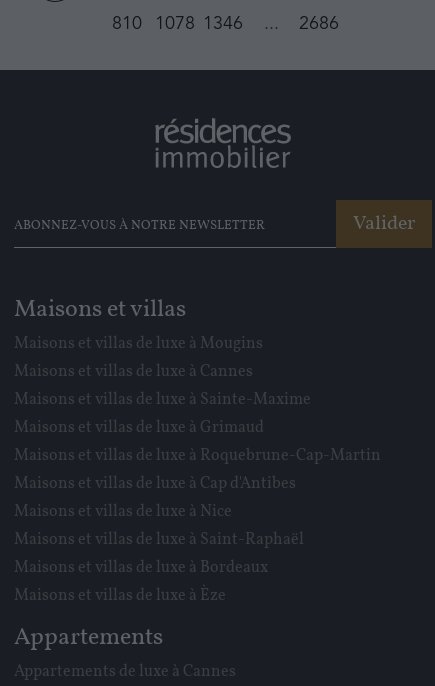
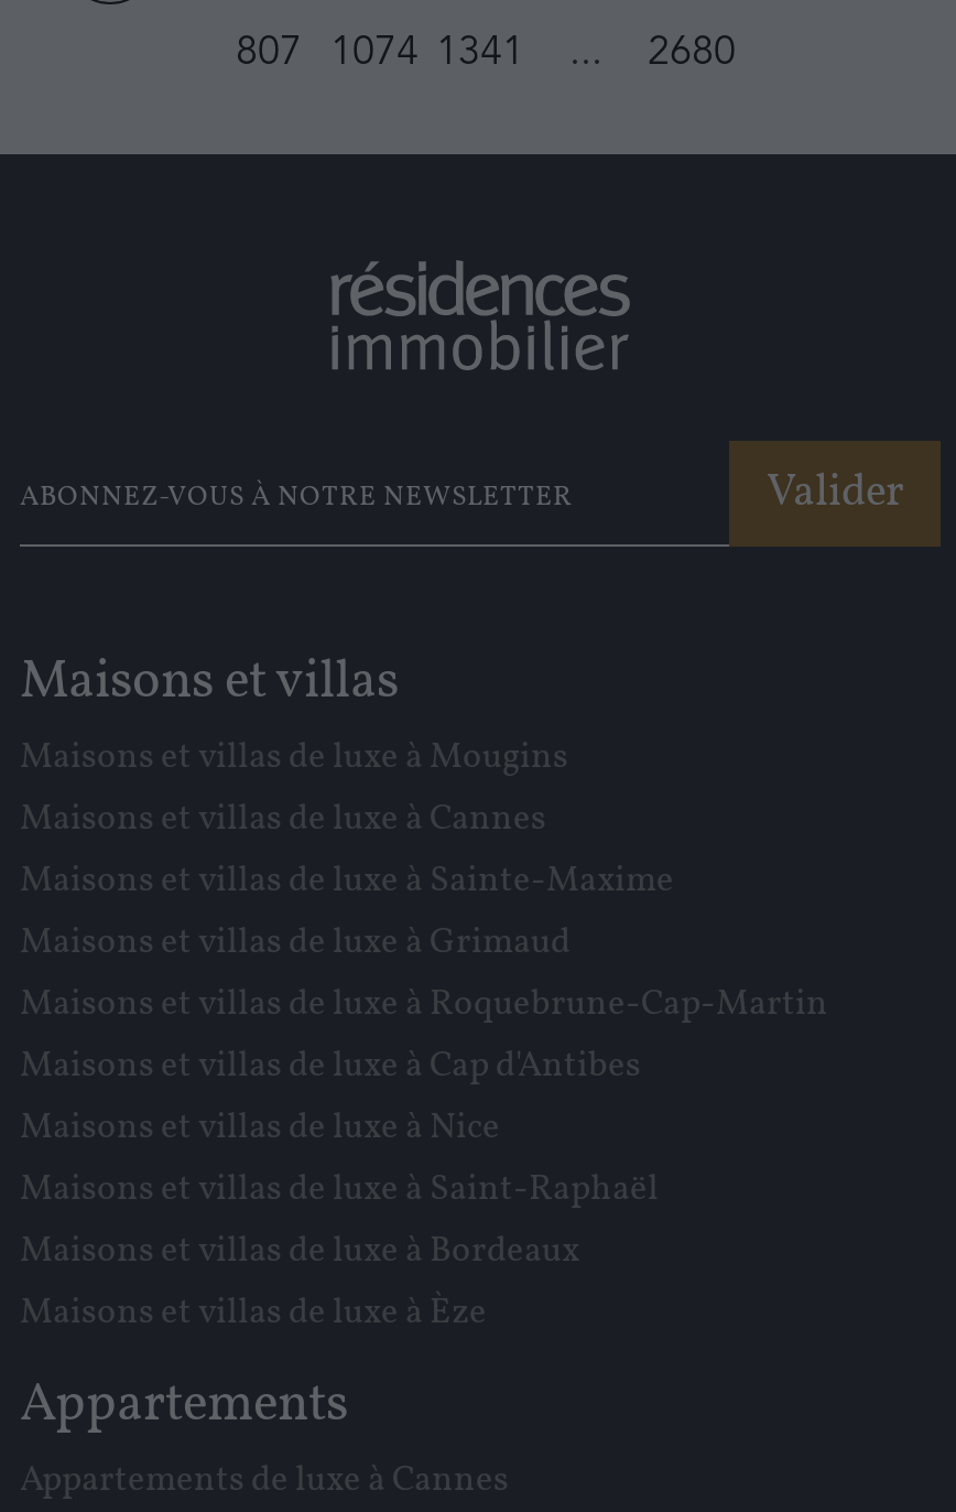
- 810
+ 807

- 1078 1346
+ 1074 1341

- 2686
+ 2680
